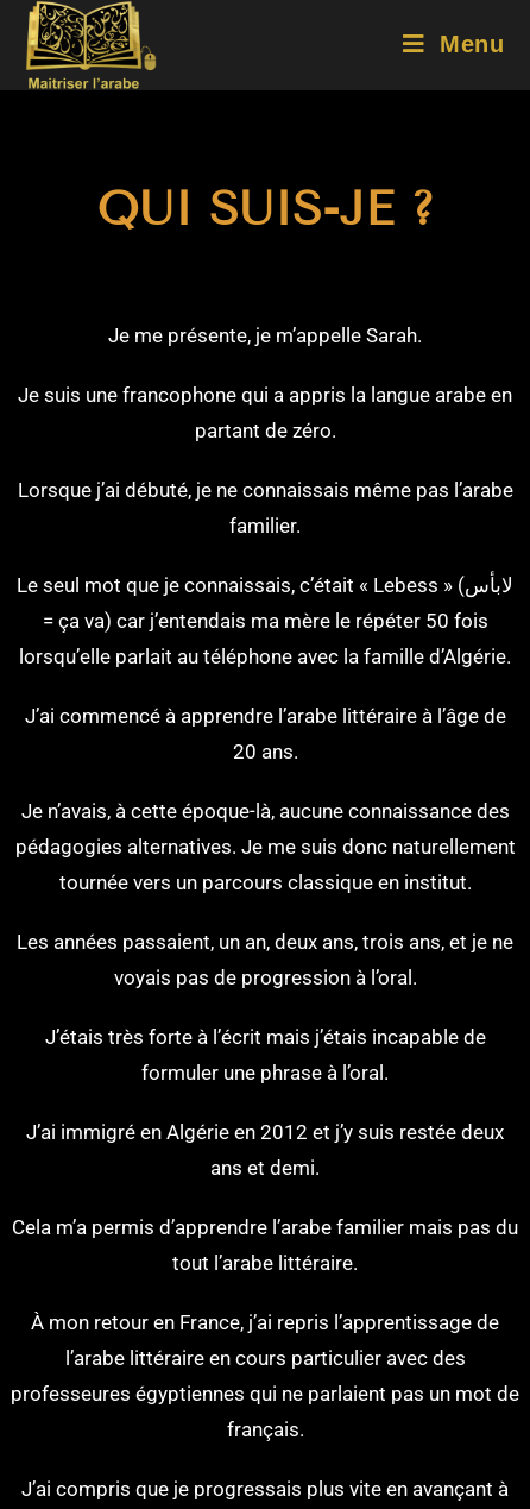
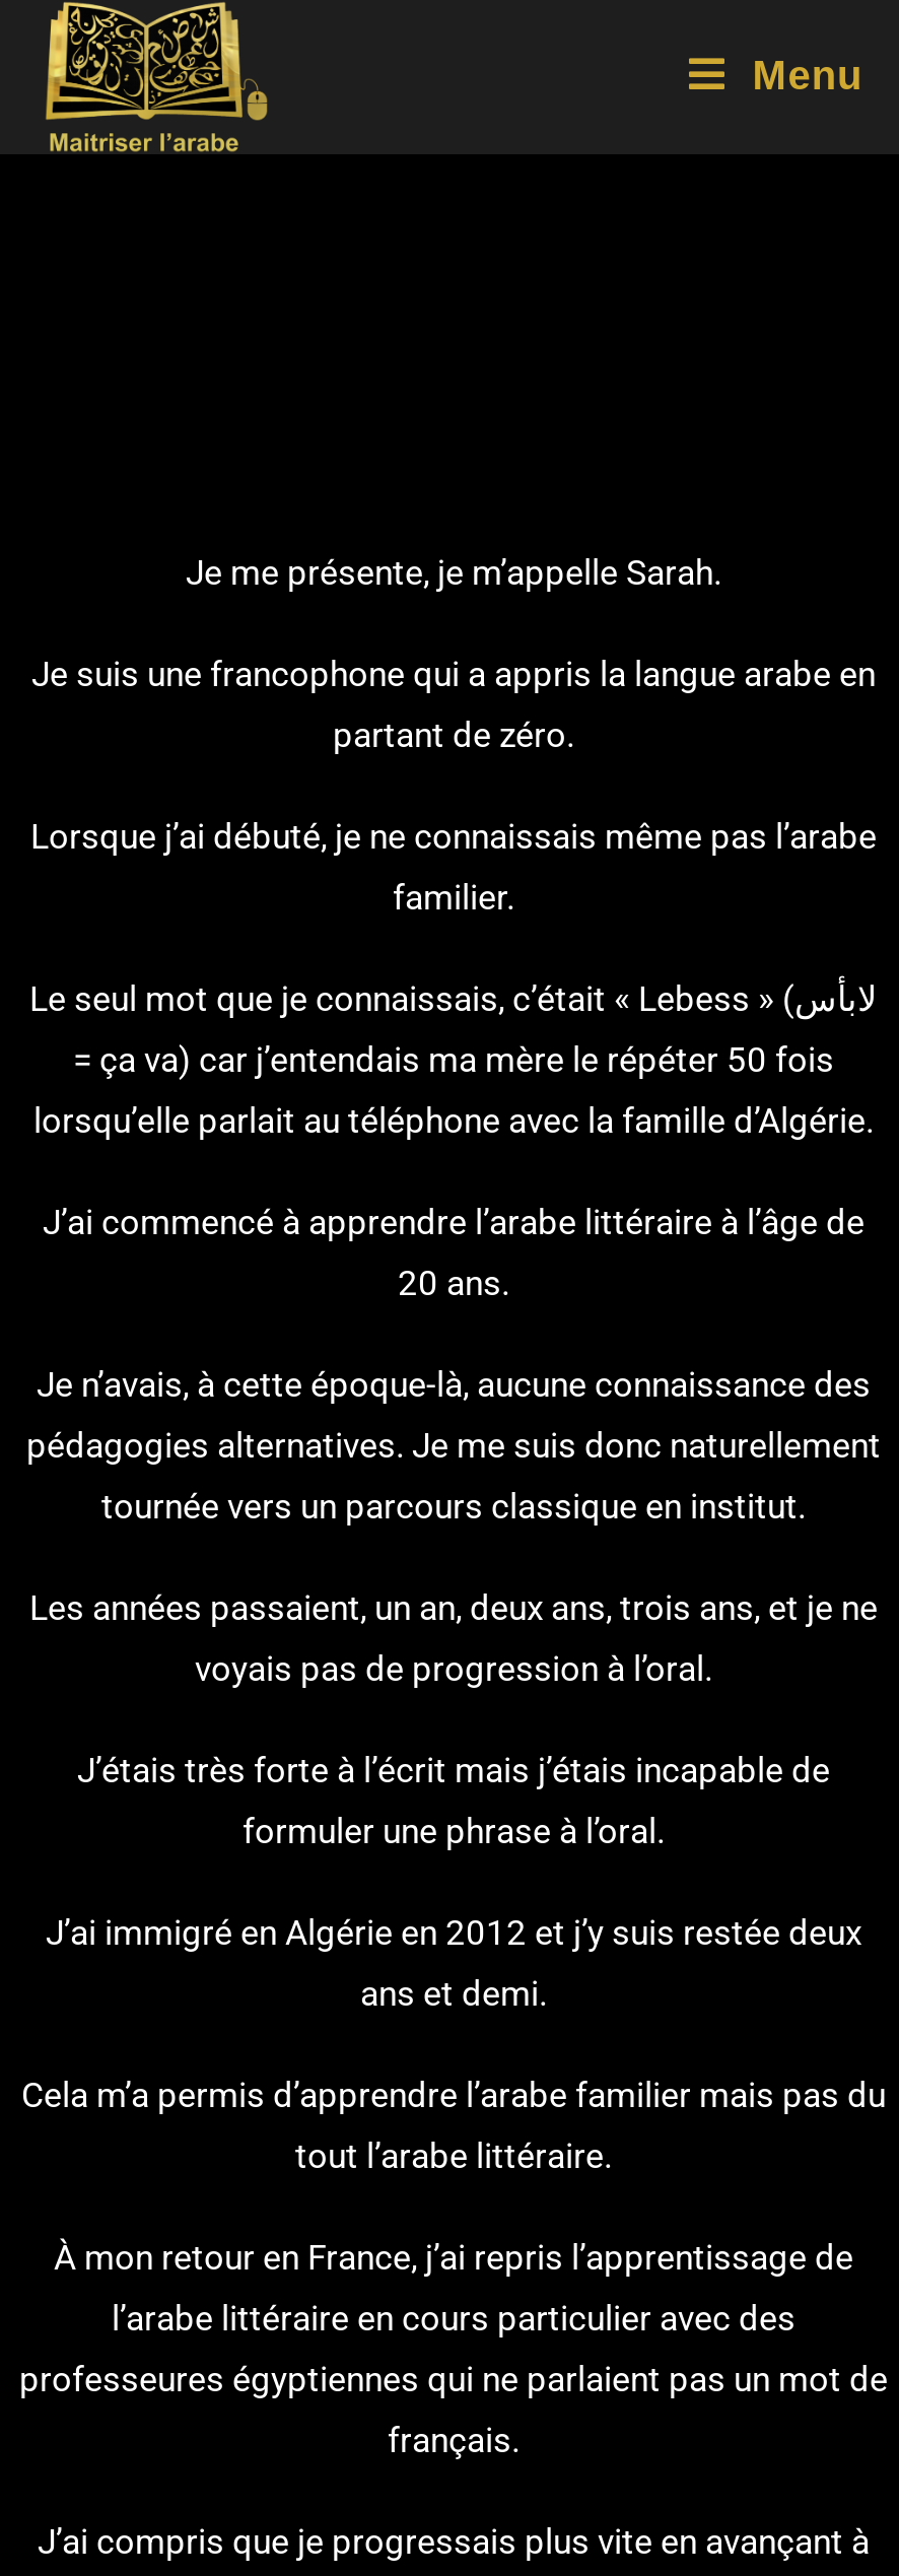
- QUI SUIS-JE ?
